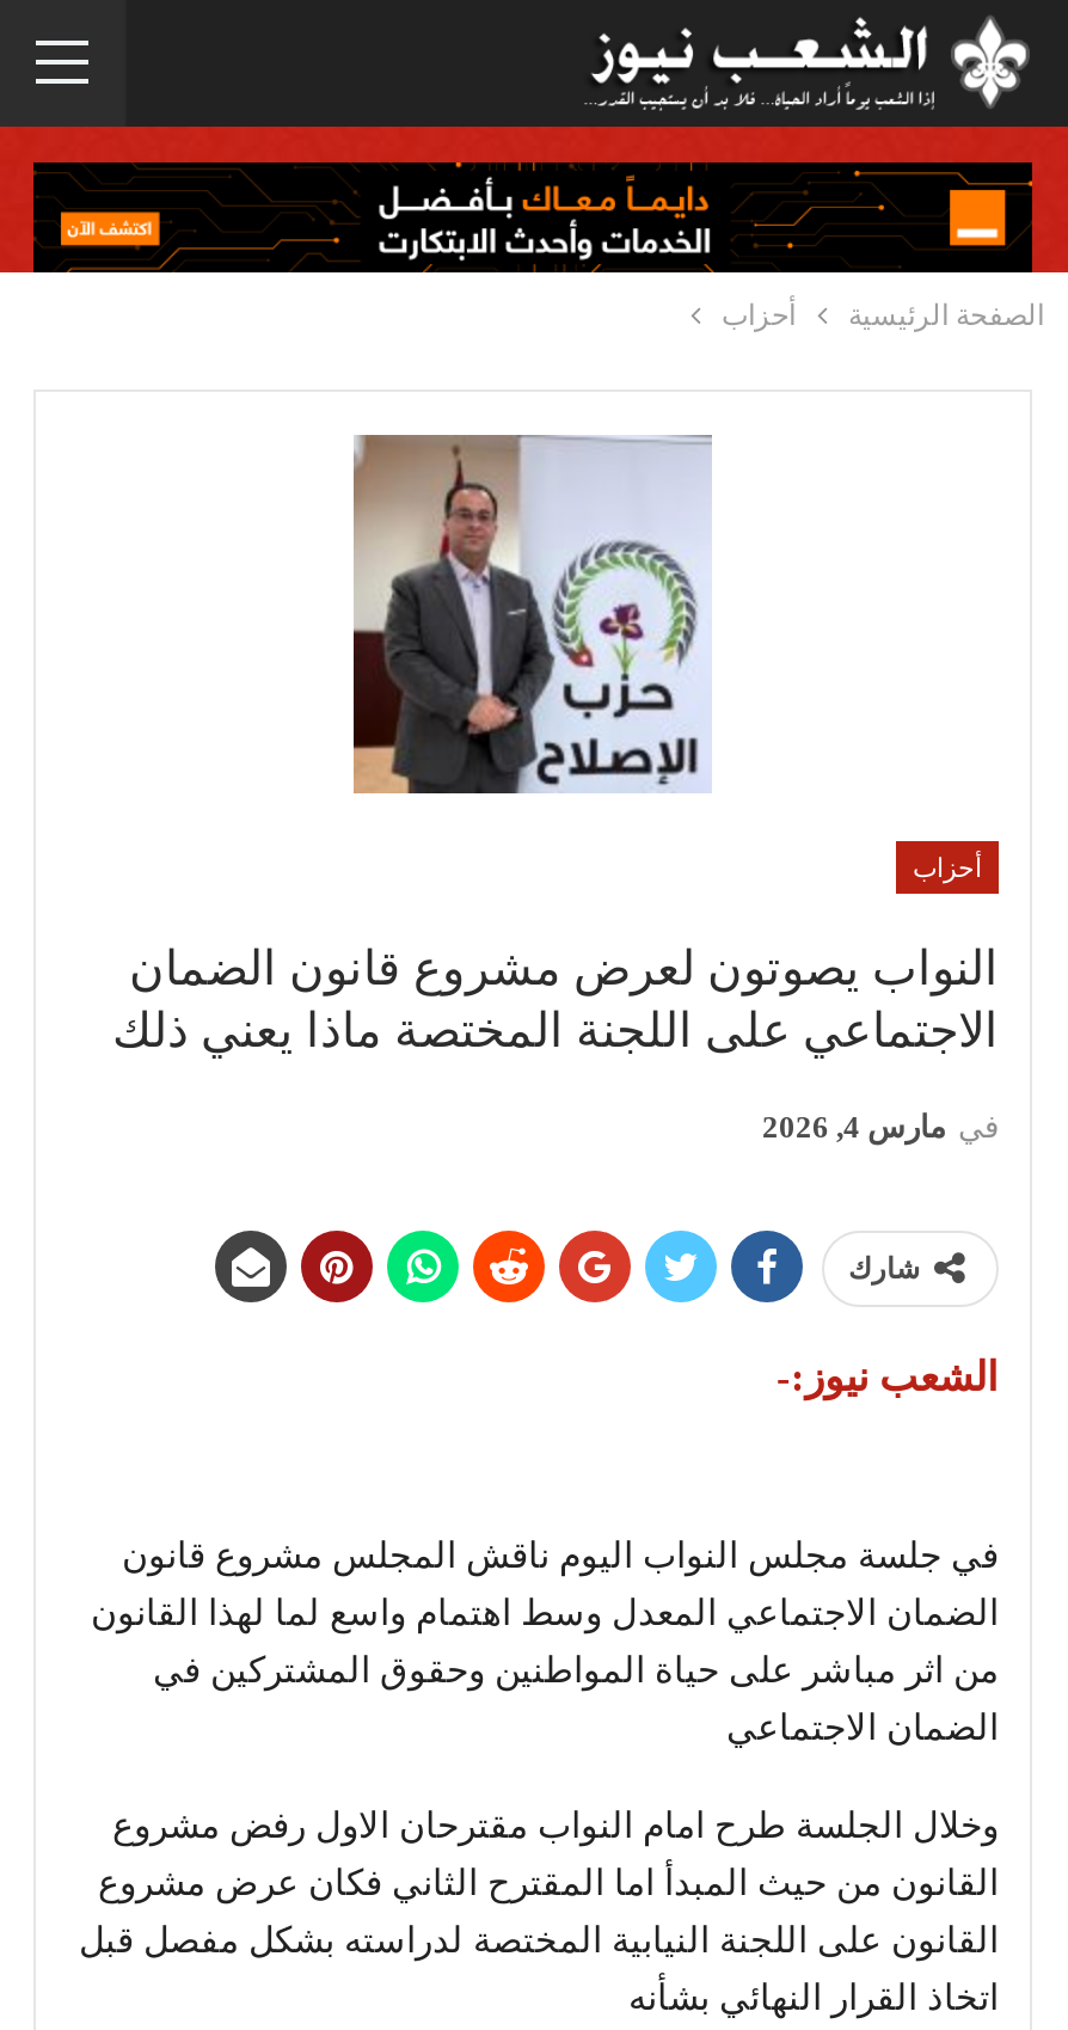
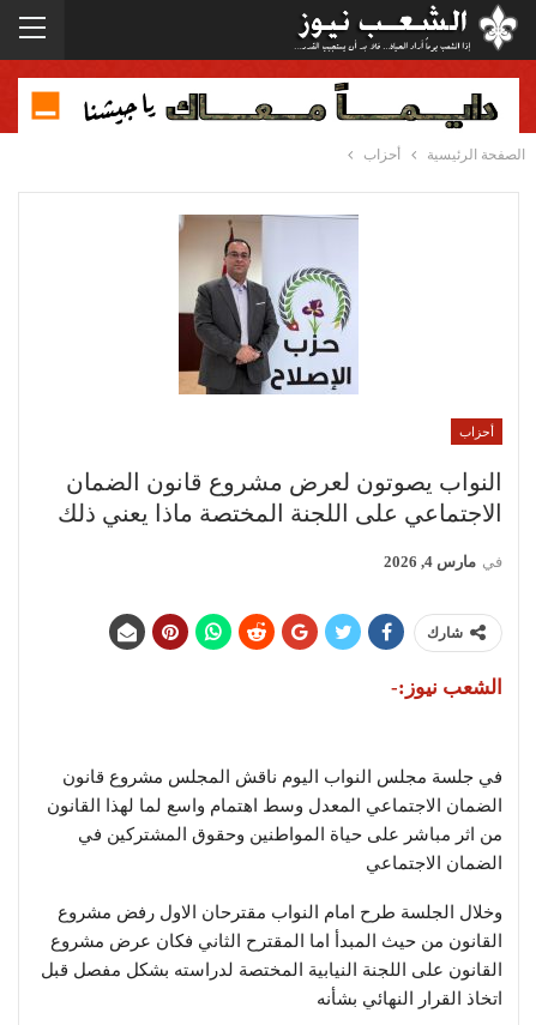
- [image]
+ [image]
